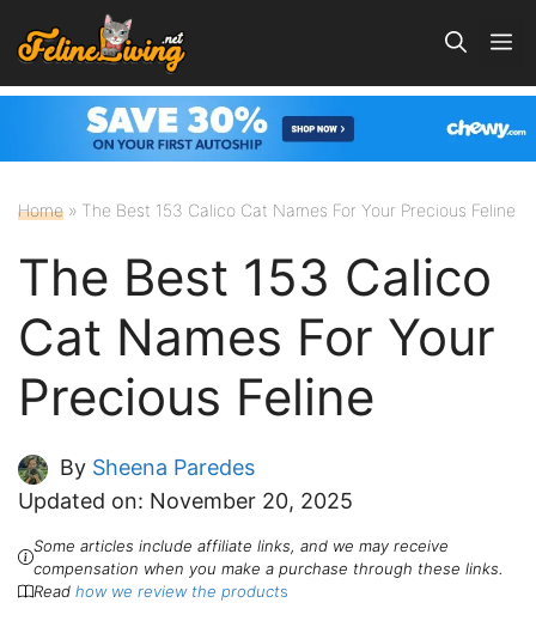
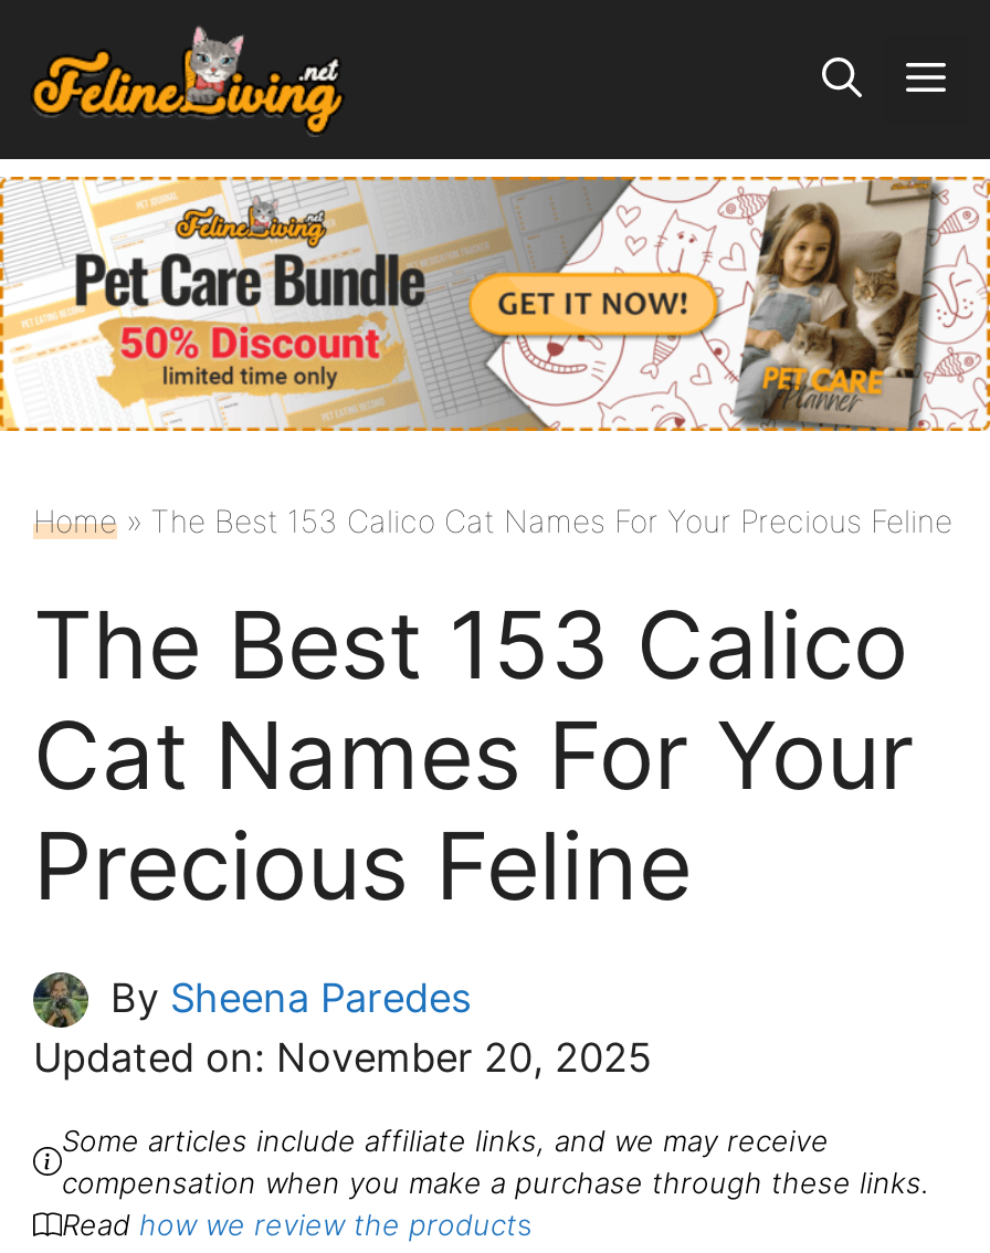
- [image]
+ [image]
